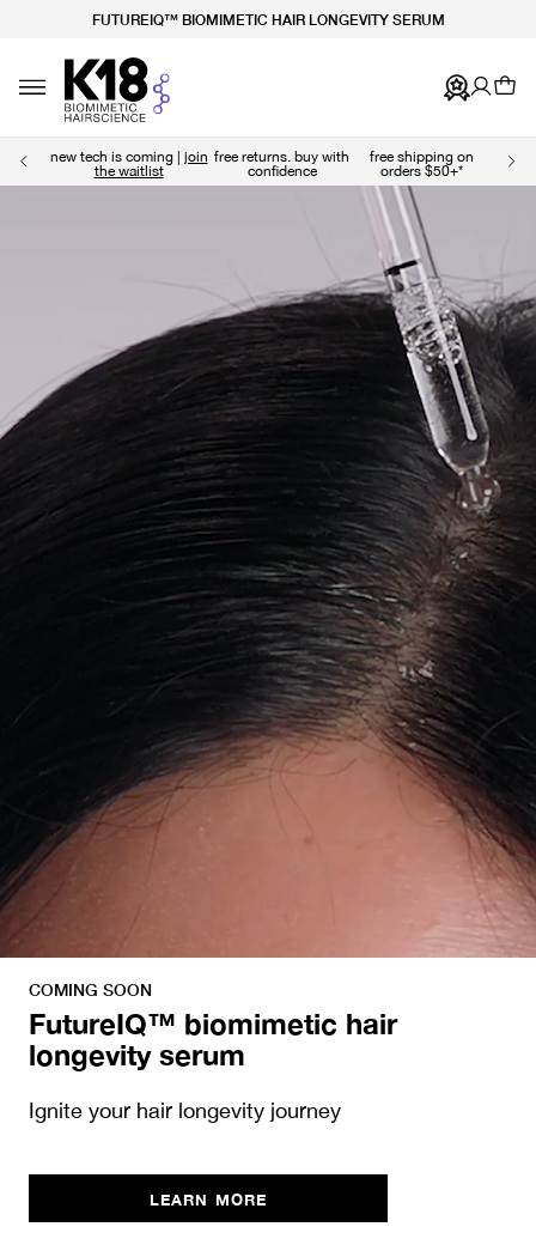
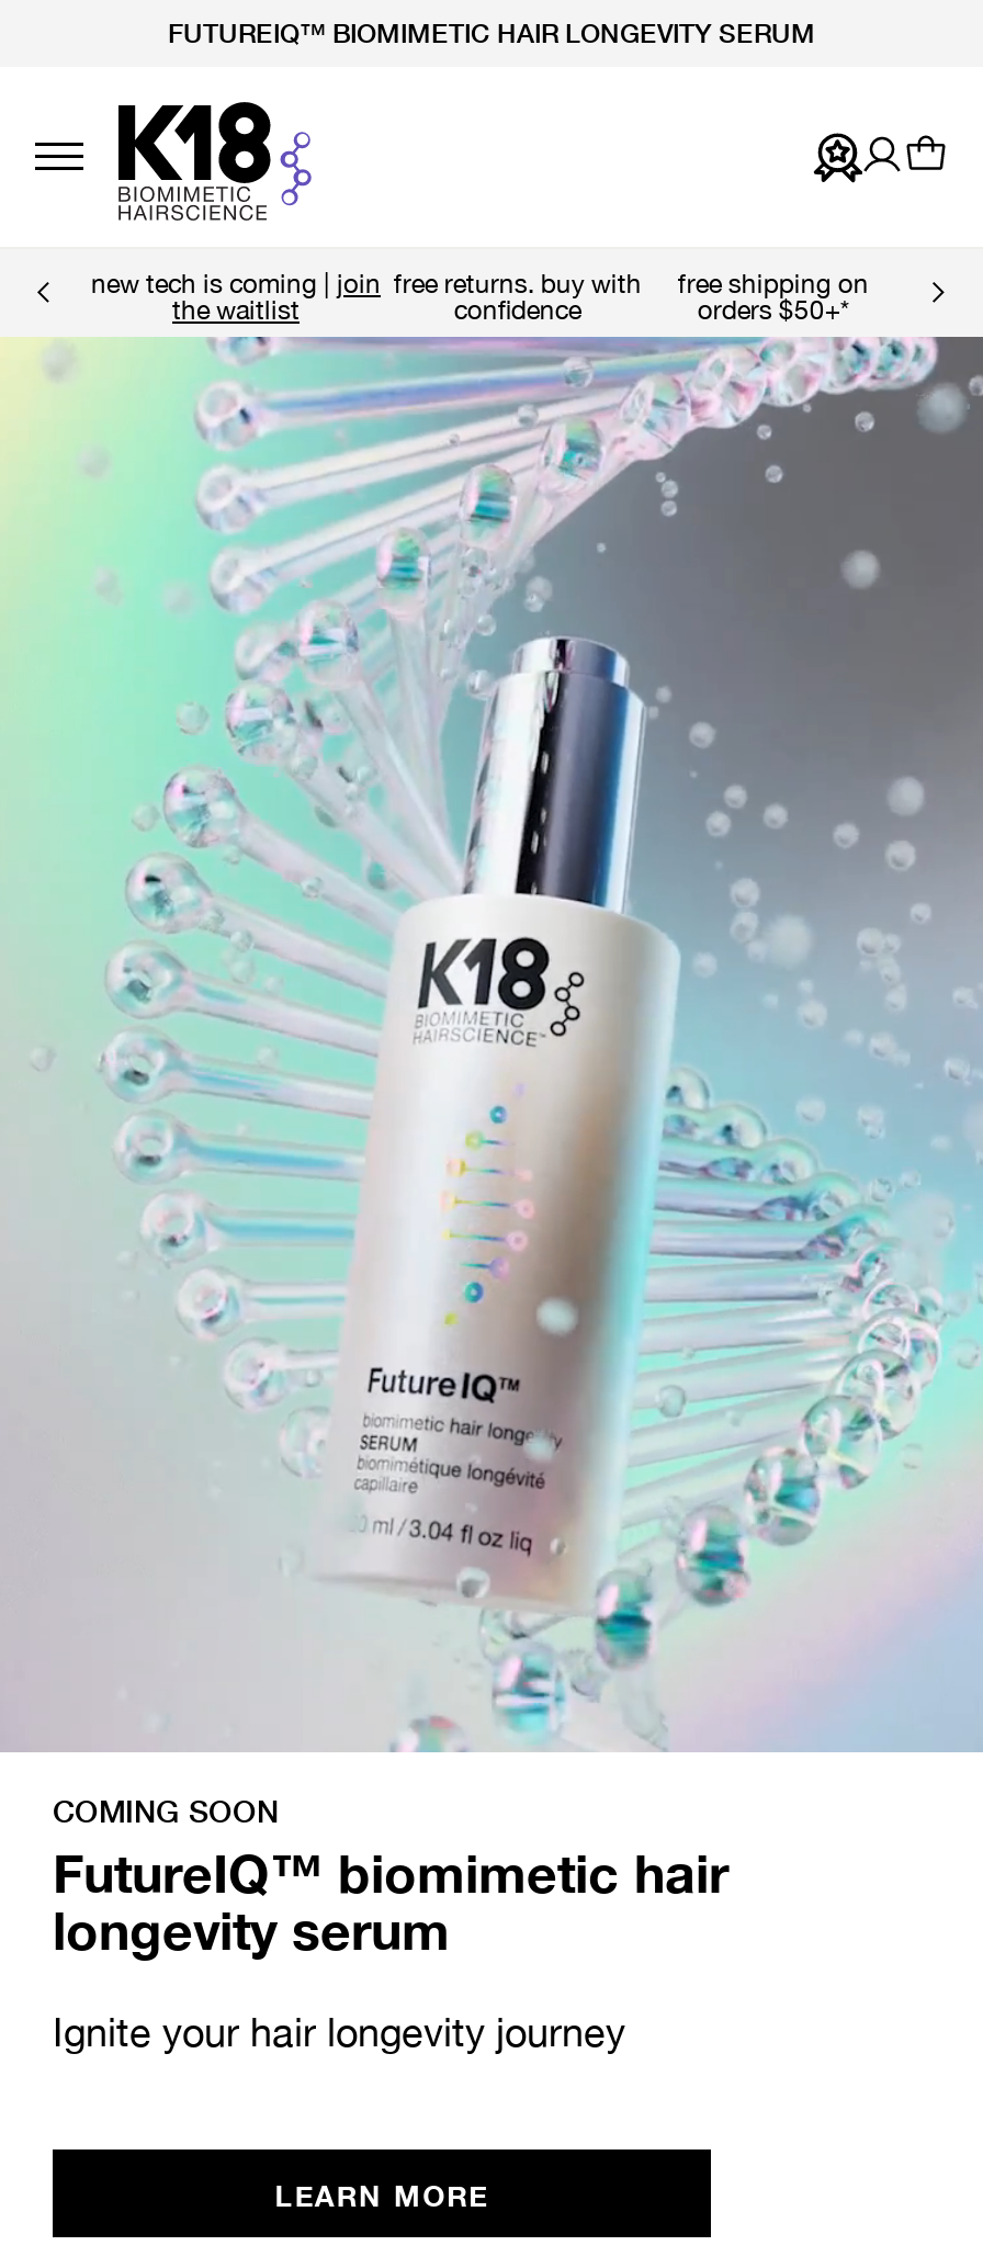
- [image]
+ [image]
